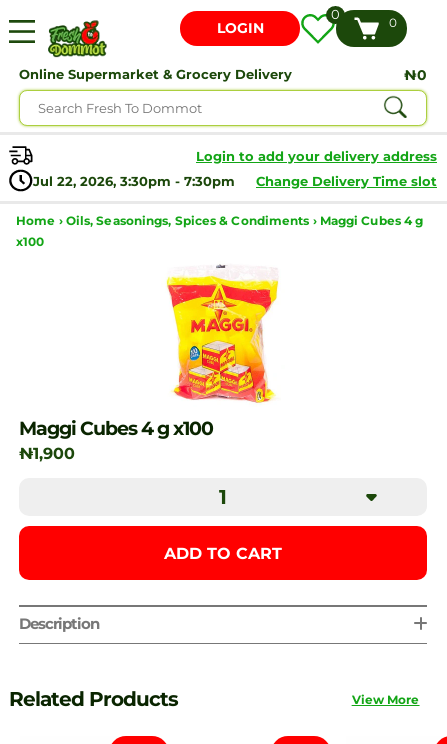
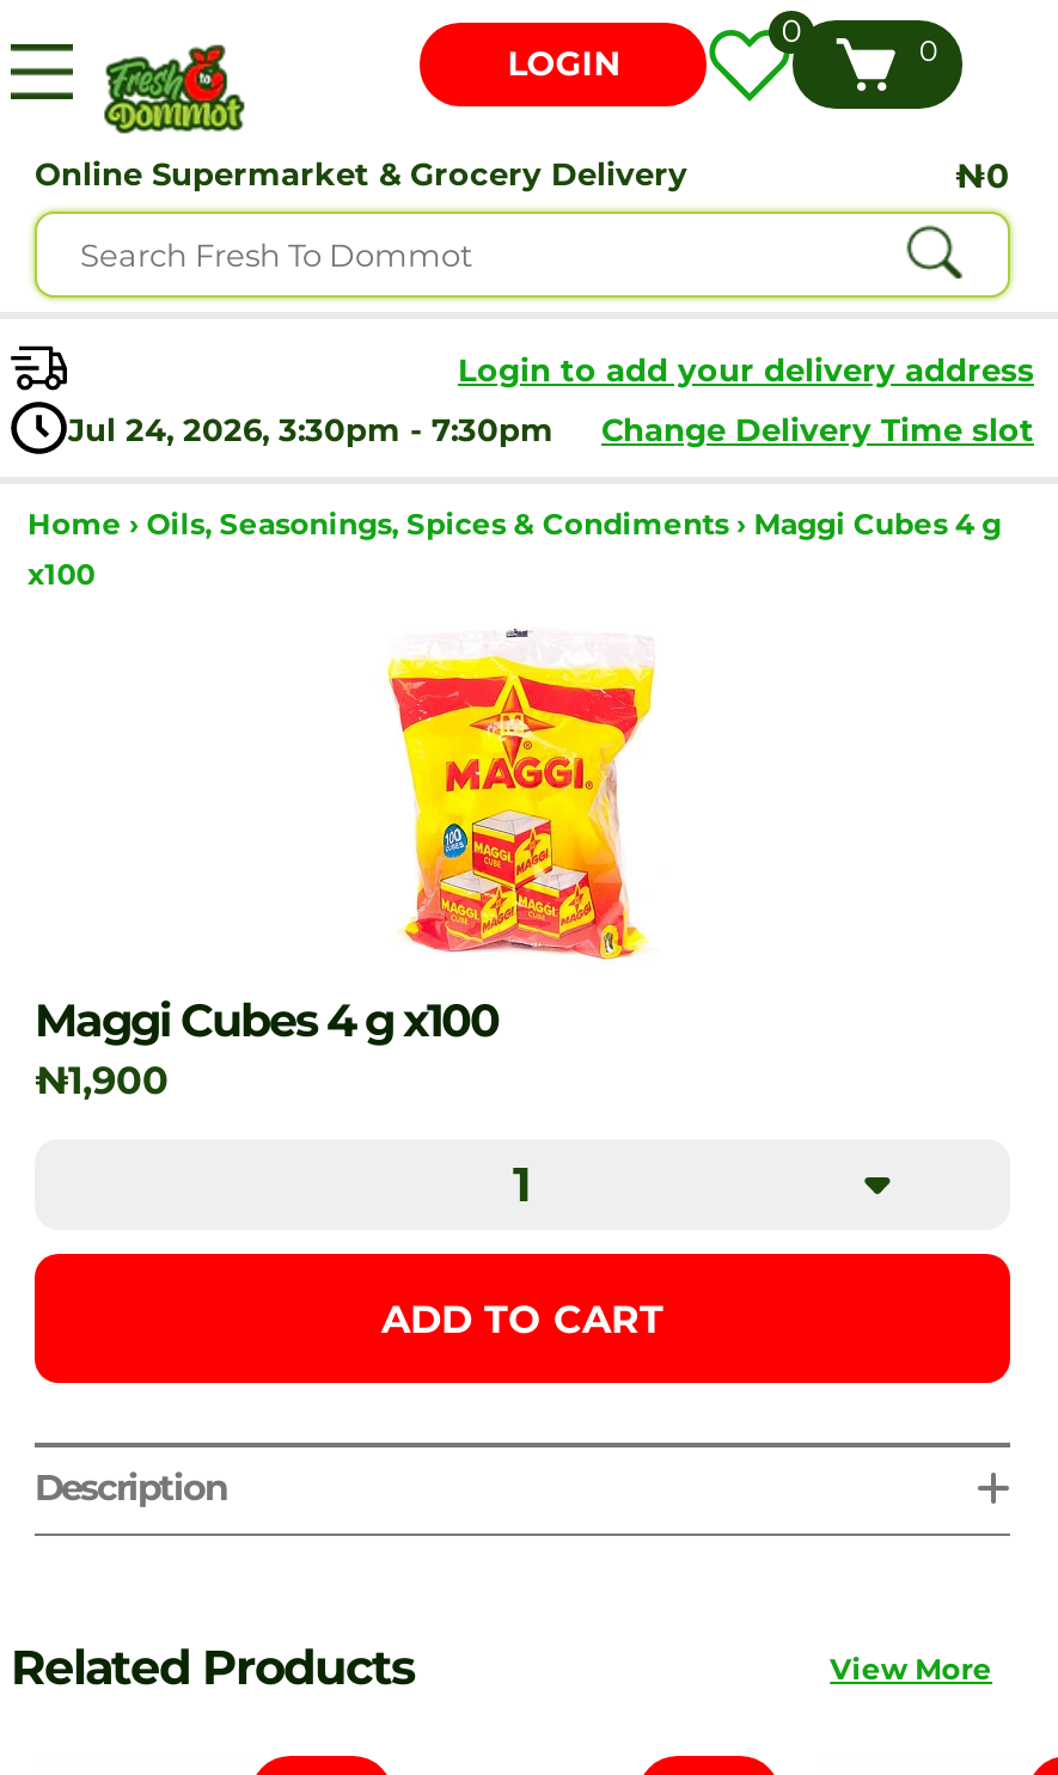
- Jul 22, 2026, 3:30pm - 7:30pm Change Delivery Time slot
+ Jul 24, 2026, 3:30pm - 7:30pm Change Delivery Time slot
